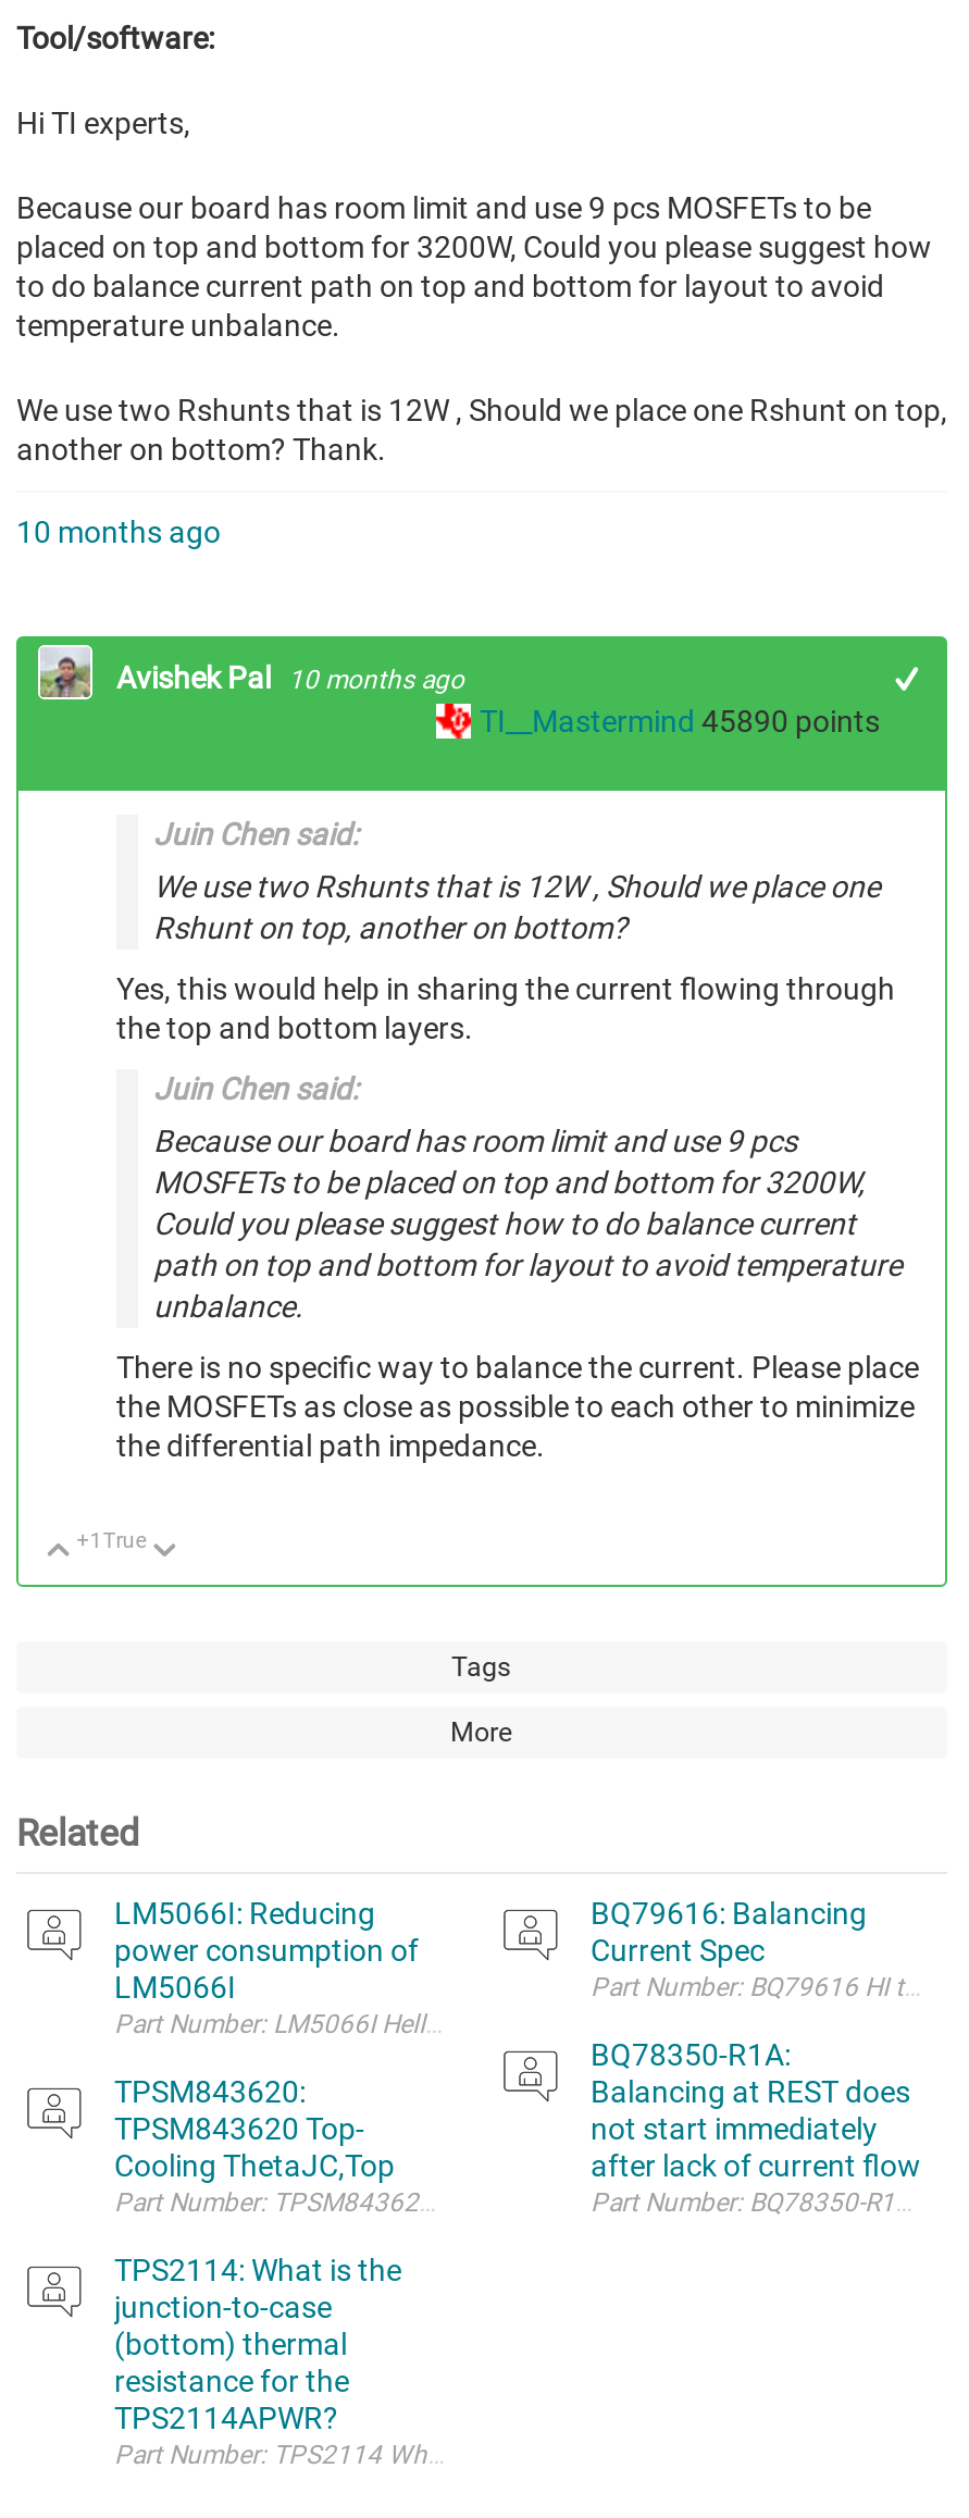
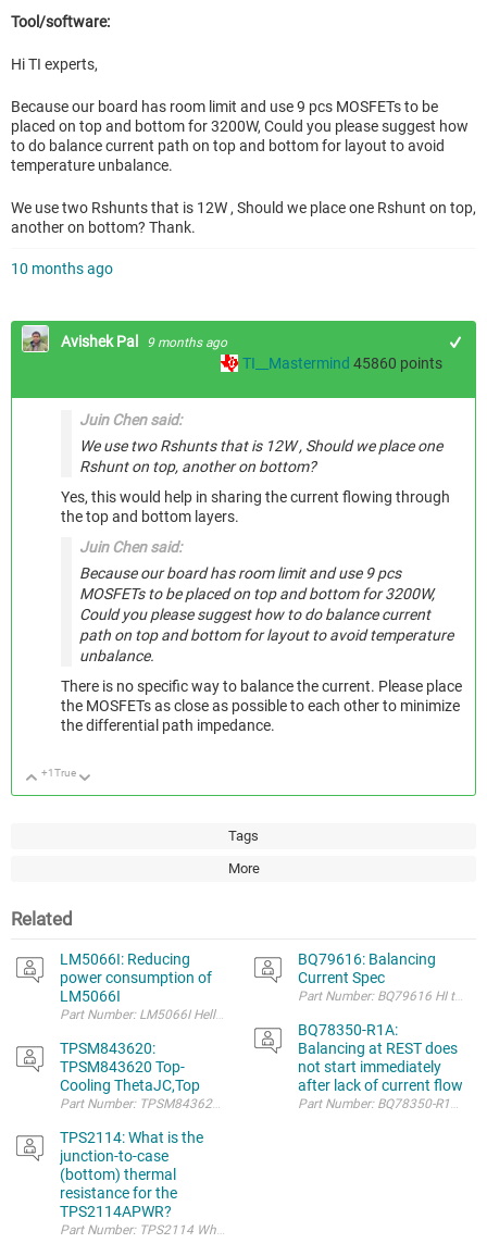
- Avishek Pal 10 months ago
+ Avishek Pal 9 months ago

- TI__Mastermind 45890 points
+ TI__Mastermind 45860 points
